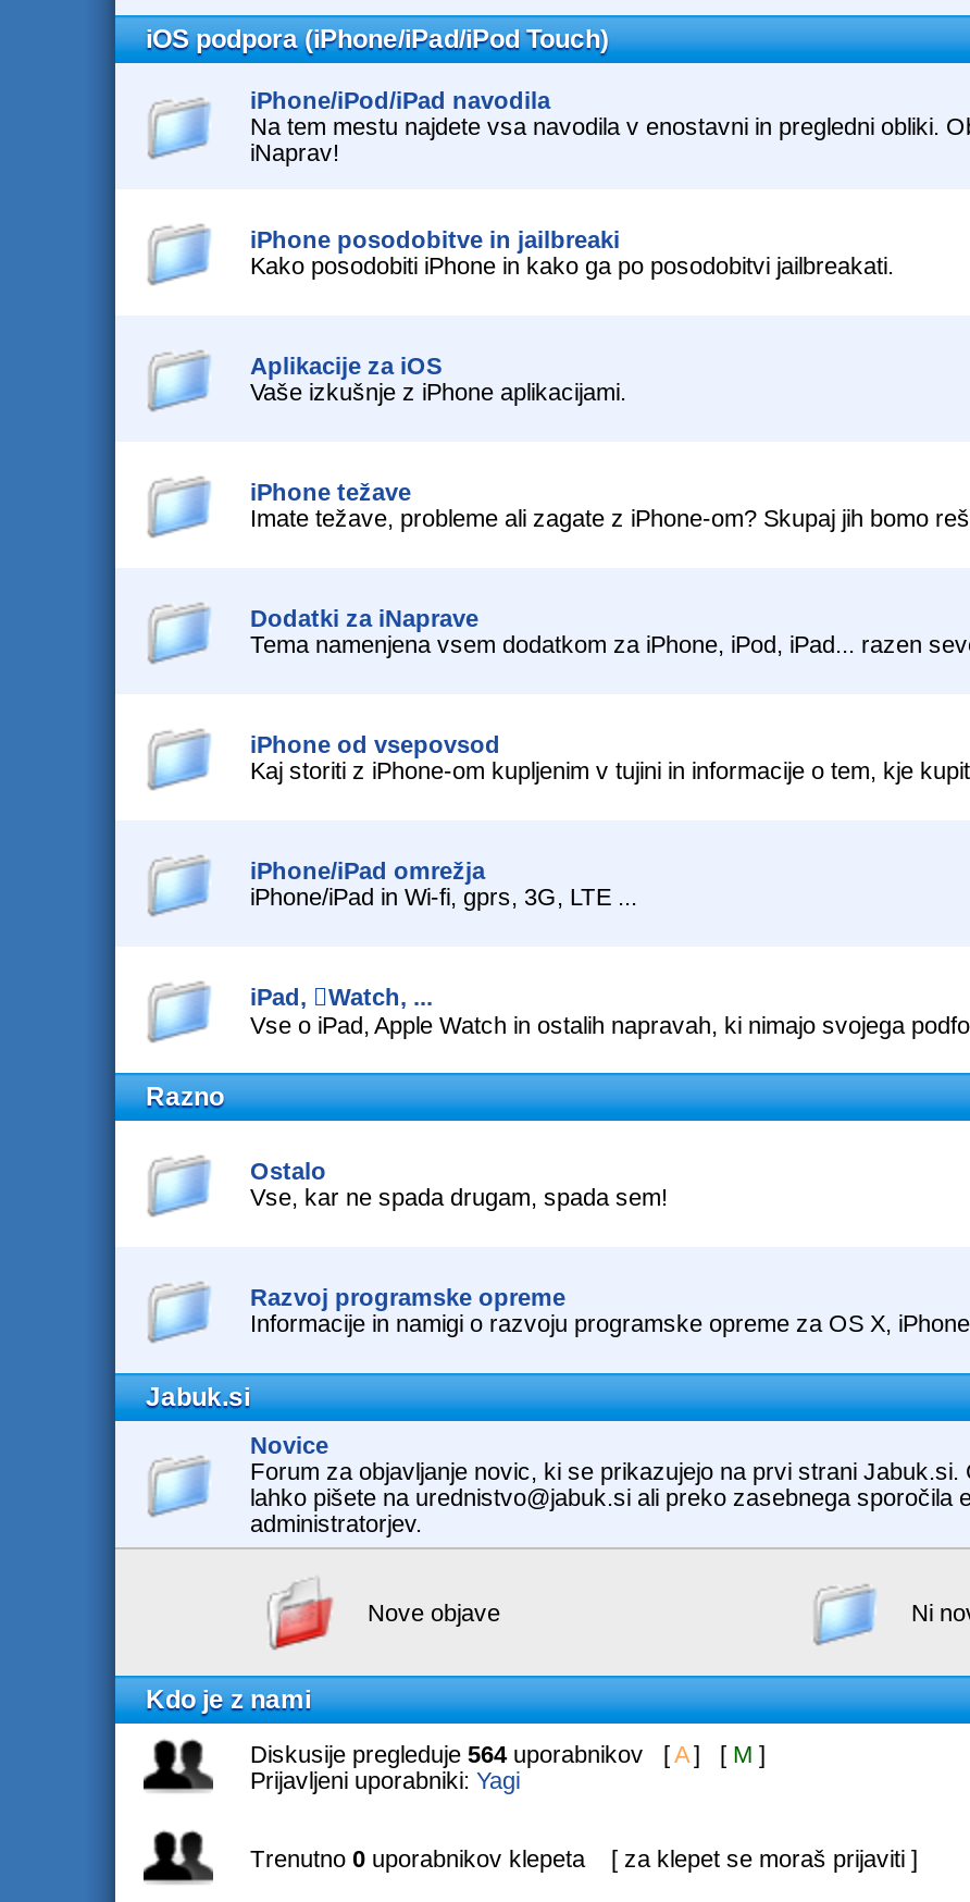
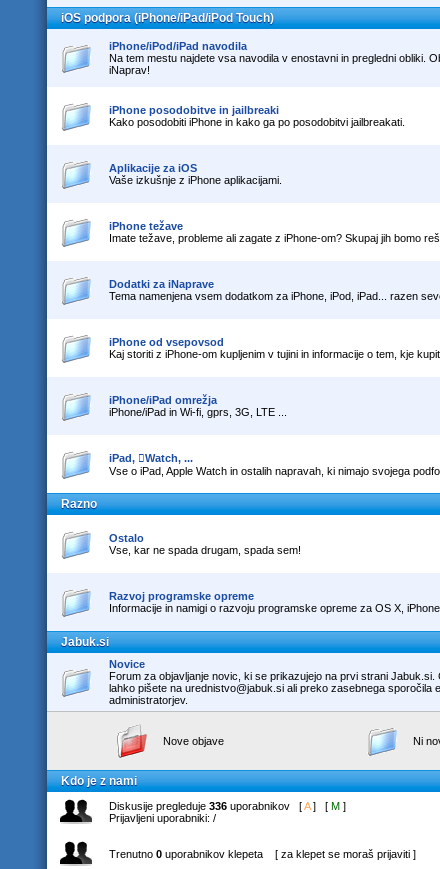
- Diskusije pregleduje 564 uporabnikov [A] [M]
+ Diskusije pregleduje 336 uporabnikov [A] [M]

- Prijavljeni uporabniki: Yagi
+ Prijavljeni uporabniki: /
